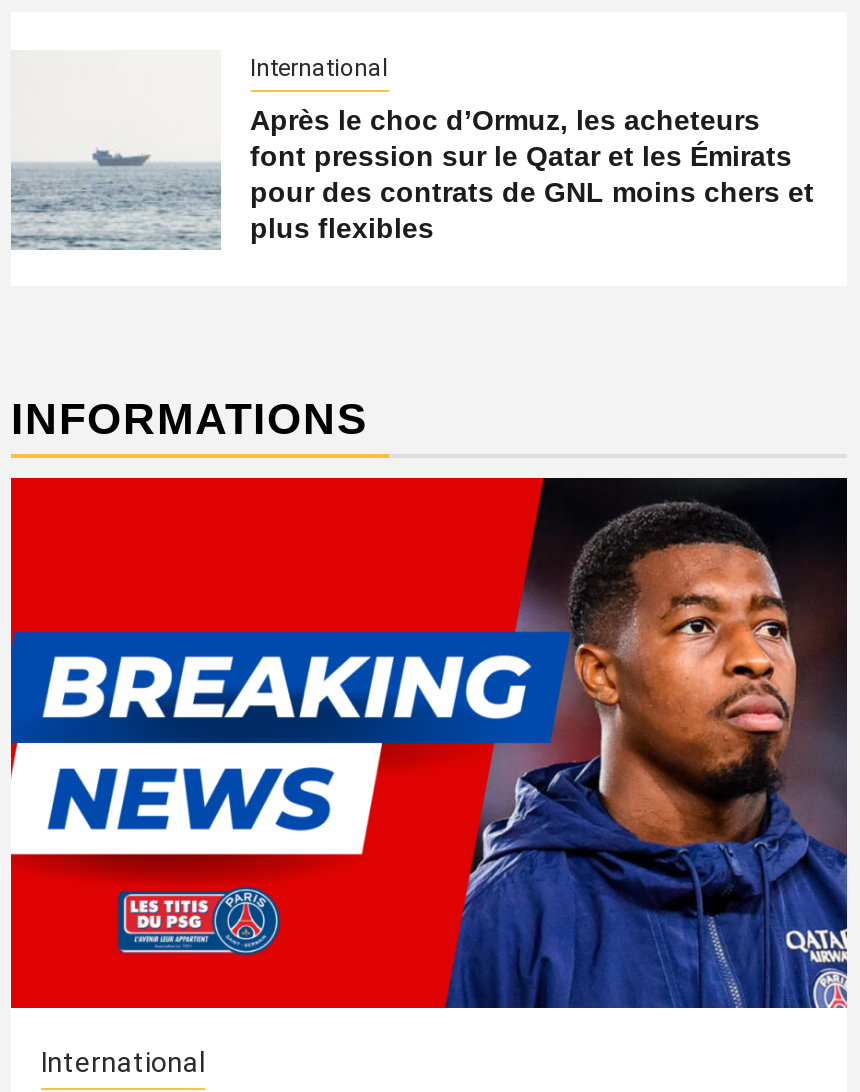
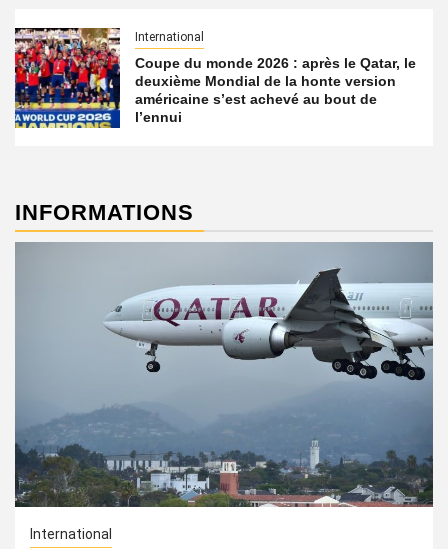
- [image]
- Après le choc d’Ormuz, les acheteurs
- font pression sur le Qatar et les Émirats
- pour des contrats de GNL moins chers et
- plus flexibles
+ [image]
+ Coupe du monde 2026 : après le Qatar, le
+ deuxième Mondial de la honte version
+ américaine s’est achevé au bout de
+ l’ennui

- [image]
+ [image]
